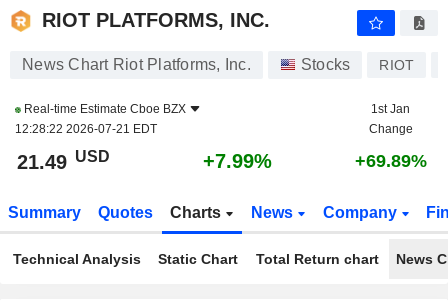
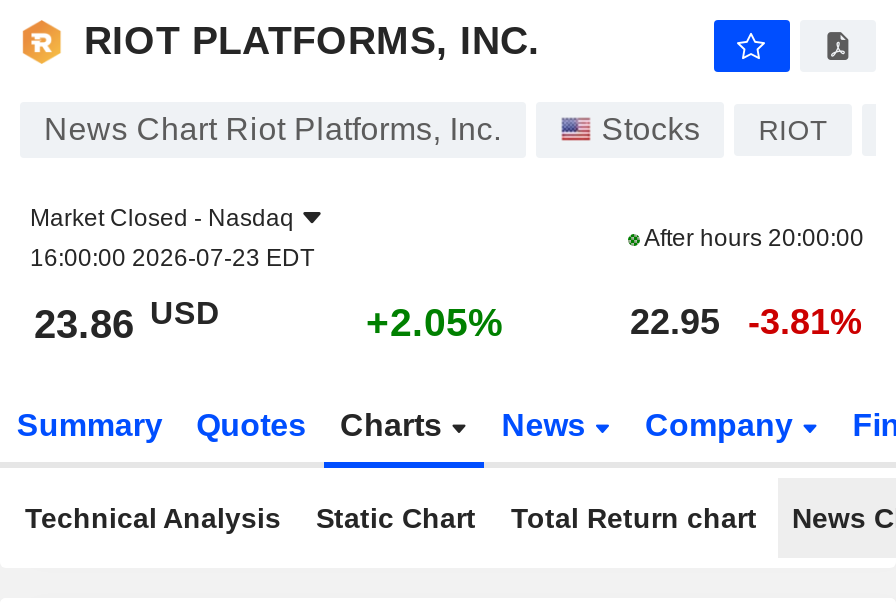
- Real-time Estimate Cboe BZX
- 12:28:22 2026-07-21 EDT
+ Market Closed - Nasdaq
+ 16:00:00 2026-07-23 EDT

- 1st Jan
- Change
+ After hours 20:00:00

- 21.49 USD
- +7.99%
- +69.89%
+ 23.86 USD
+ +2.05%
+ 22.95
+ -3.81%
